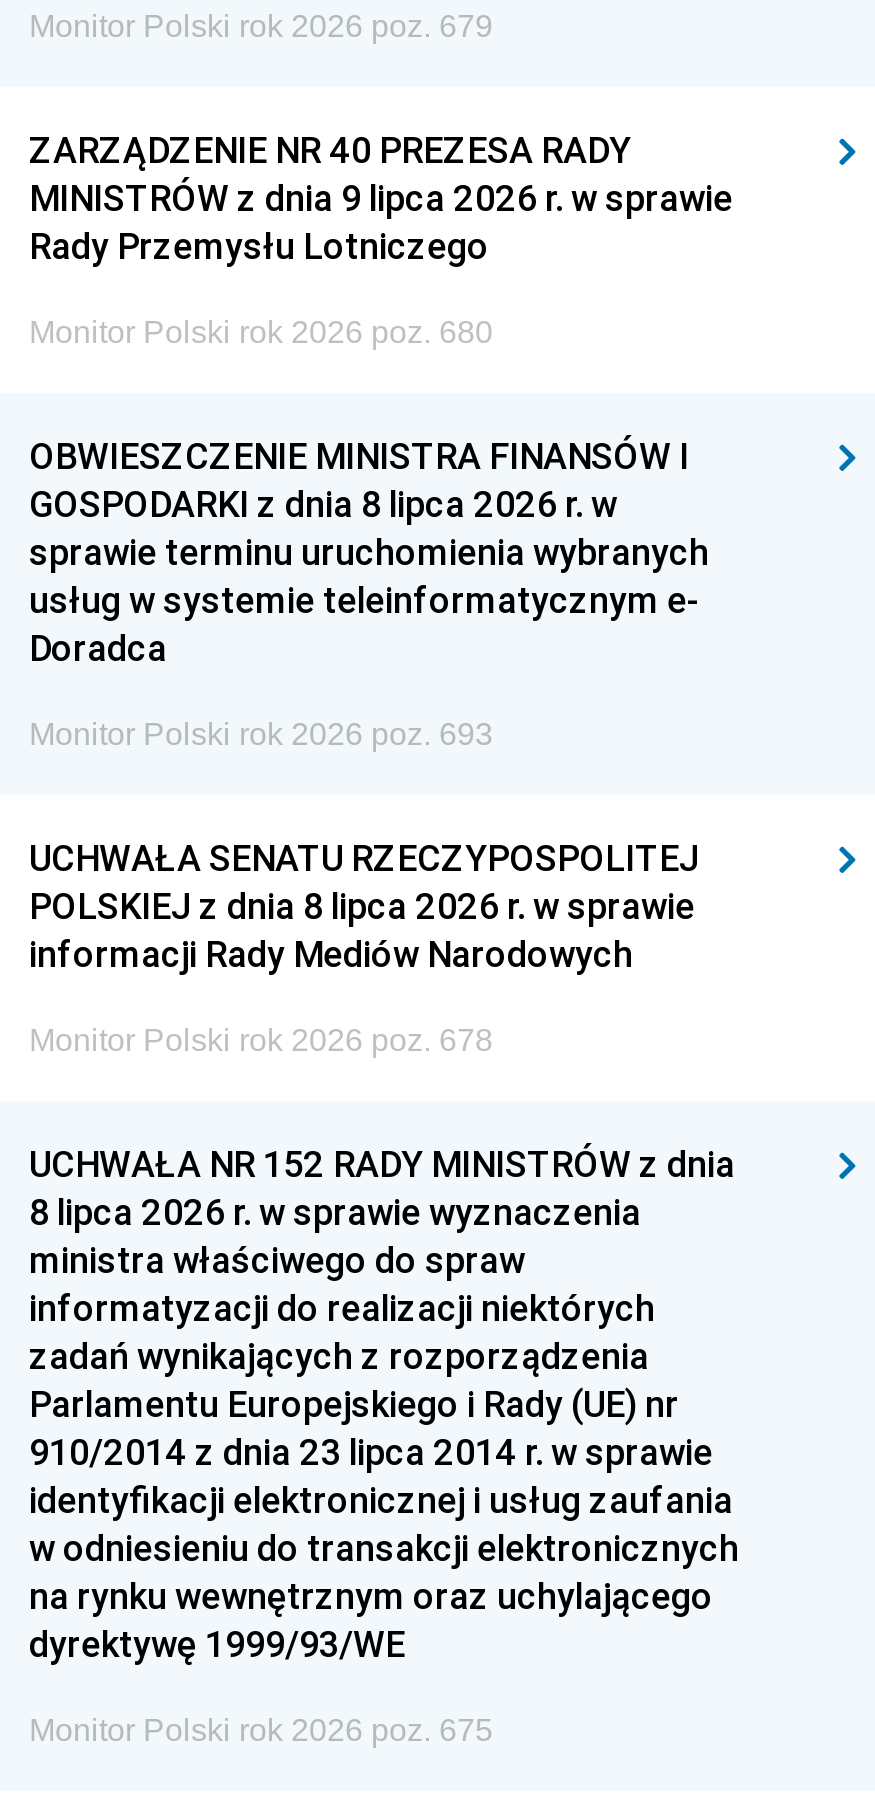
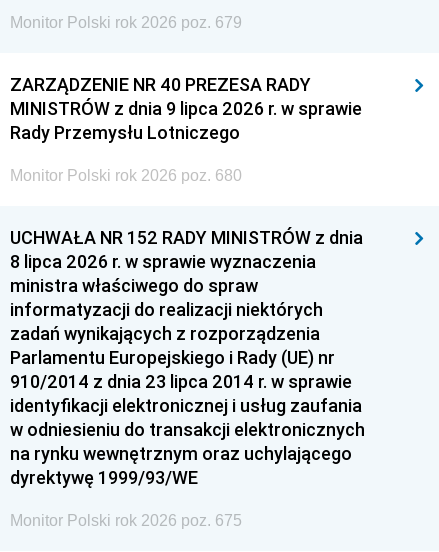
- OBWIESZCZENIE MINISTRA FINANSÓW I
- GOSPODARKI z dnia 8 lipca 2026 r. w
- sprawie terminu uruchomienia wybranych
- usług w systemie teleinformatycznym e-
- Doradca
- Monitor Polski rok 2026 poz. 693
- UCHWAŁA SENATU RZECZYPOSPOLITEJ
- POLSKIEJ z dnia 8 lipca 2026 r. w sprawie
- informacji Rady Mediów Narodowych
- Monitor Polski rok 2026 poz. 678
